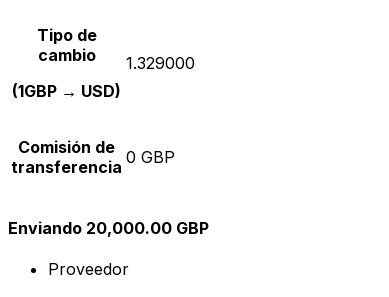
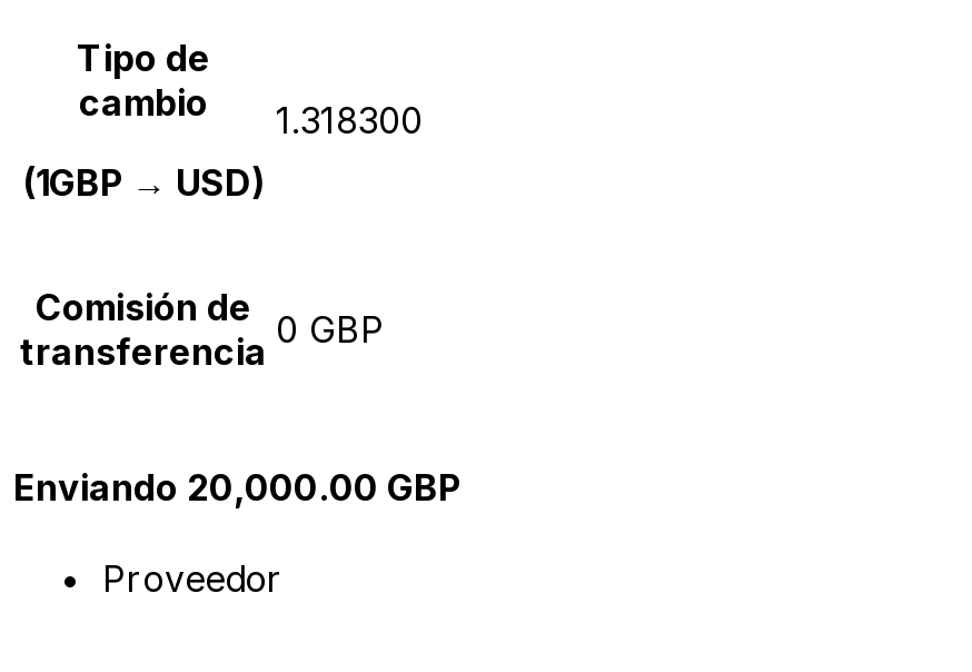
- cambio 1.329000
+ cambio 1.318300
